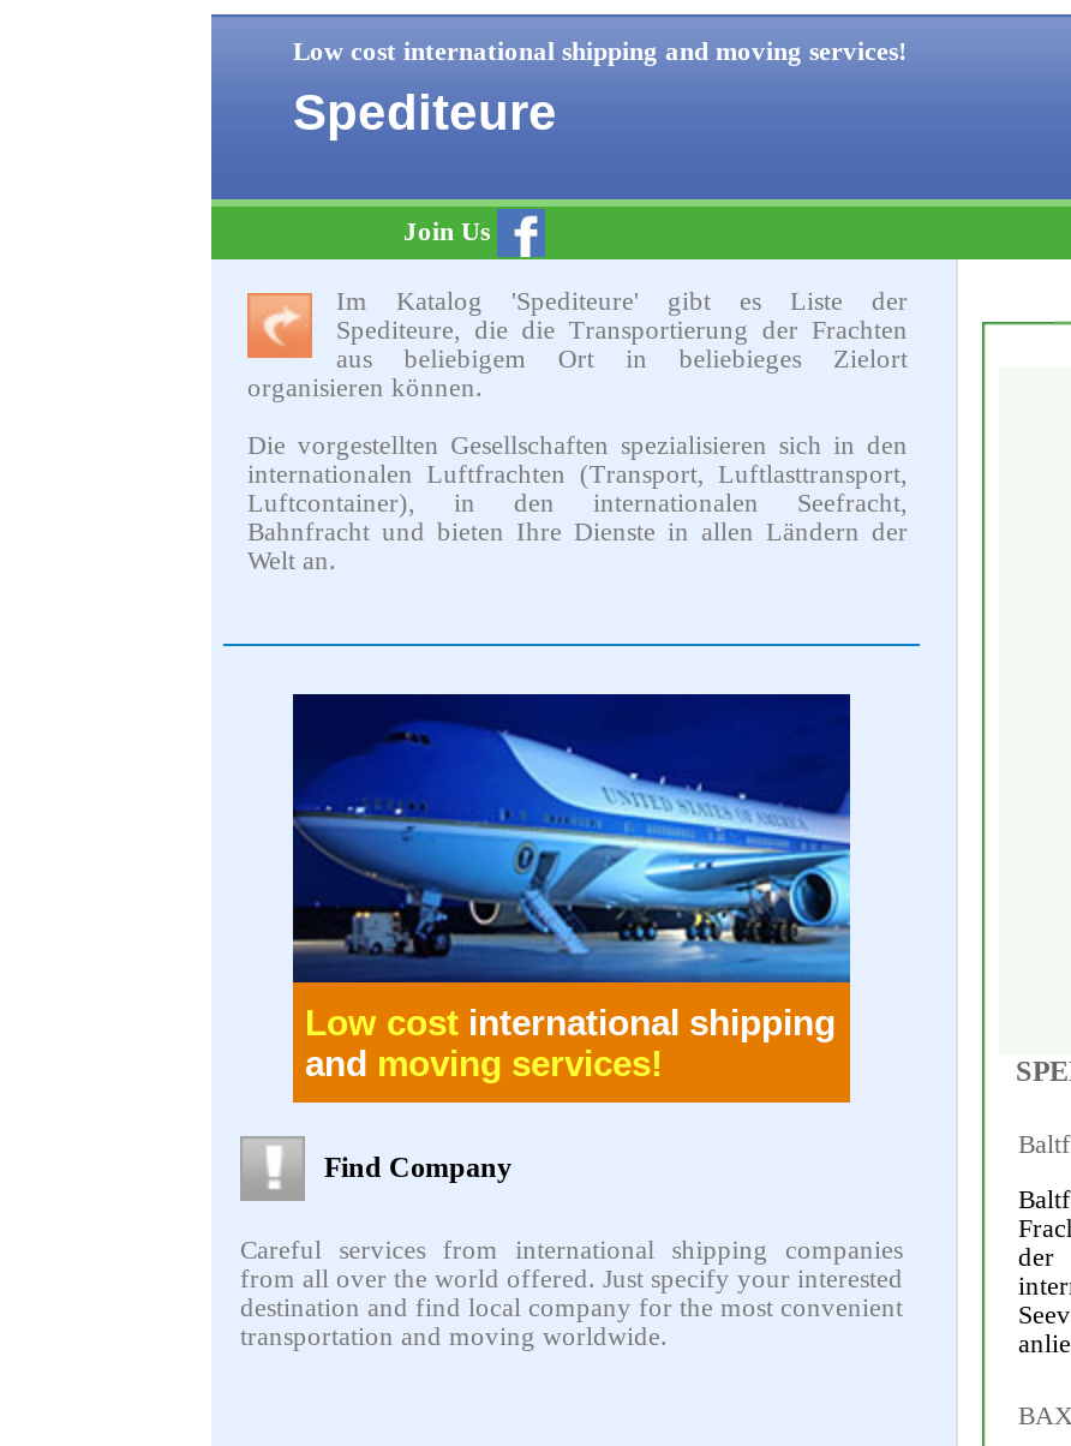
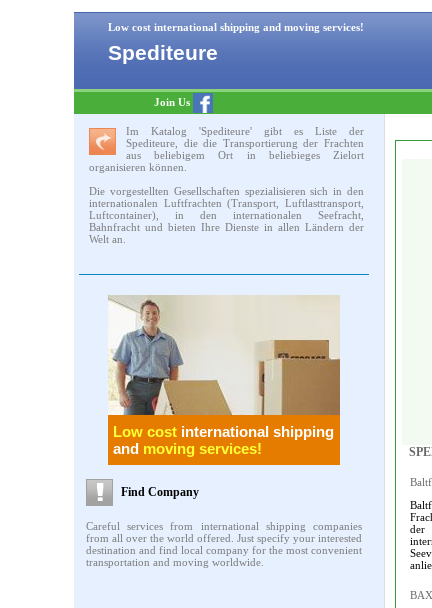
- [image]
+ [image]
